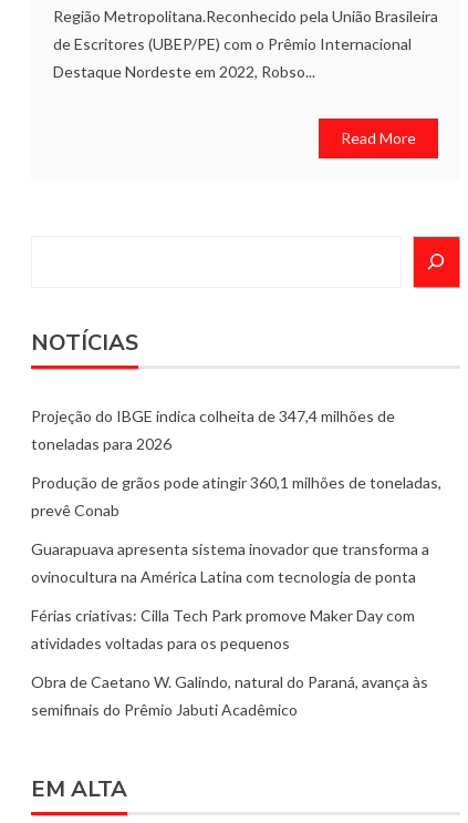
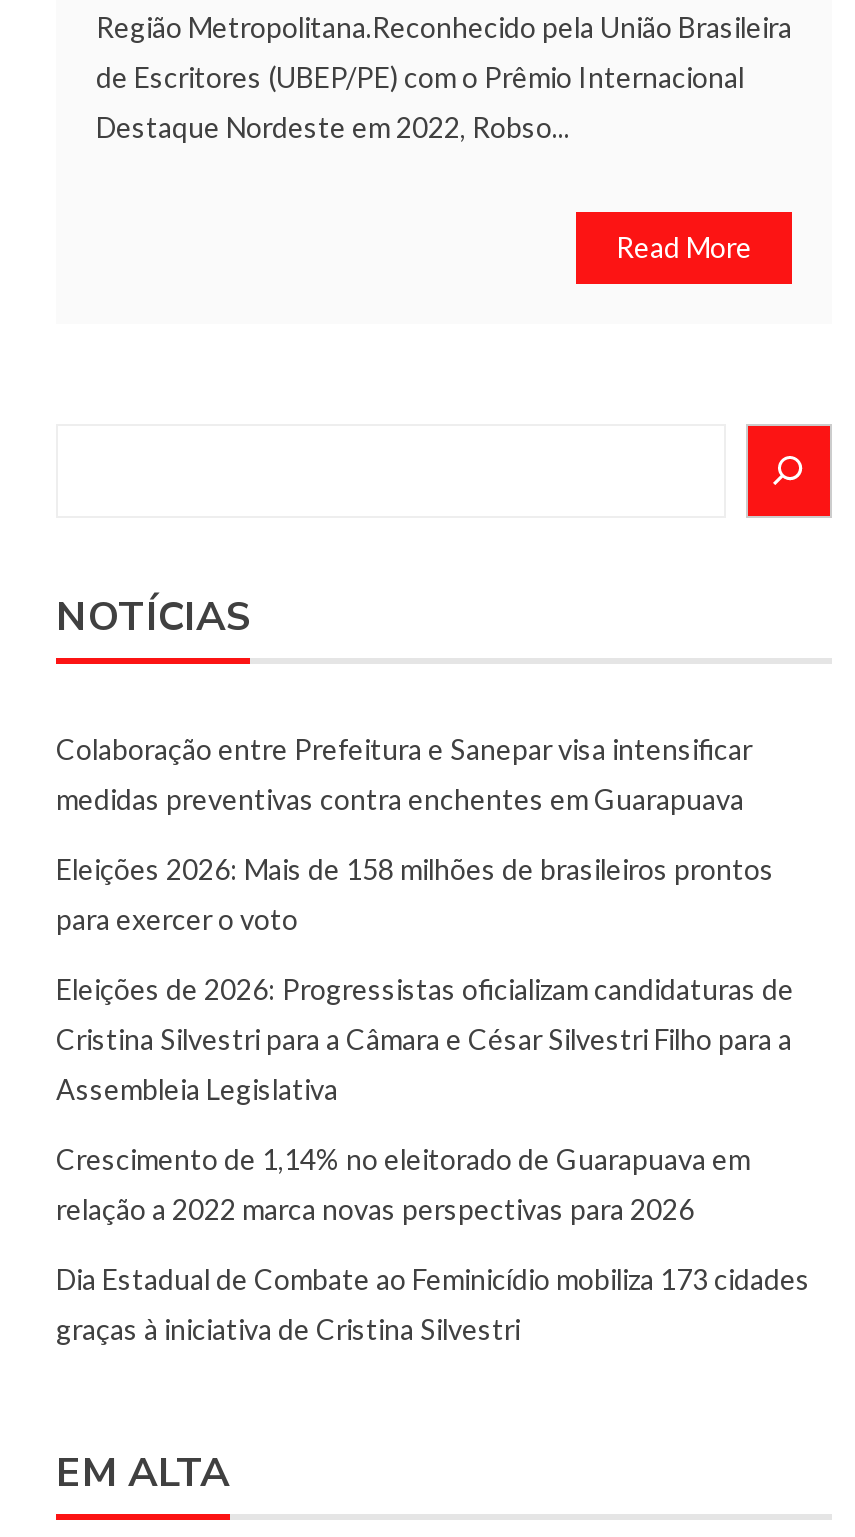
- Projeção do IBGE indica colheita de 347,4 milhões de
- toneladas para 2026
- Produção de grãos pode atingir 360,1 milhões de toneladas,
- prevê Conab
- Guarapuava apresenta sistema inovador que transforma a
- ovinocultura na América Latina com tecnologia de ponta
- Férias criativas: Cilla Tech Park promove Maker Day com
- atividades voltadas para os pequenos
- Obra de Caetano W. Galindo, natural do Paraná, avança às
- semifinais do Prêmio Jabuti Acadêmico
+ Colaboração entre Prefeitura e Sanepar visa intensificar
+ medidas preventivas contra enchentes em Guarapuava
+ Eleições 2026: Mais de 158 milhões de brasileiros prontos
+ para exercer o voto
+ Eleições de 2026: Progressistas oficializam candidaturas de
+ Cristina Silvestri para a Câmara e César Silvestri Filho para a
+ Assembleia Legislativa
+ Crescimento de 1,14% no eleitorado de Guarapuava em
+ relação a 2022 marca novas perspectivas para 2026
+ Dia Estadual de Combate ao Feminicídio mobiliza 173 cidades
+ graças à iniciativa de Cristina Silvestri
